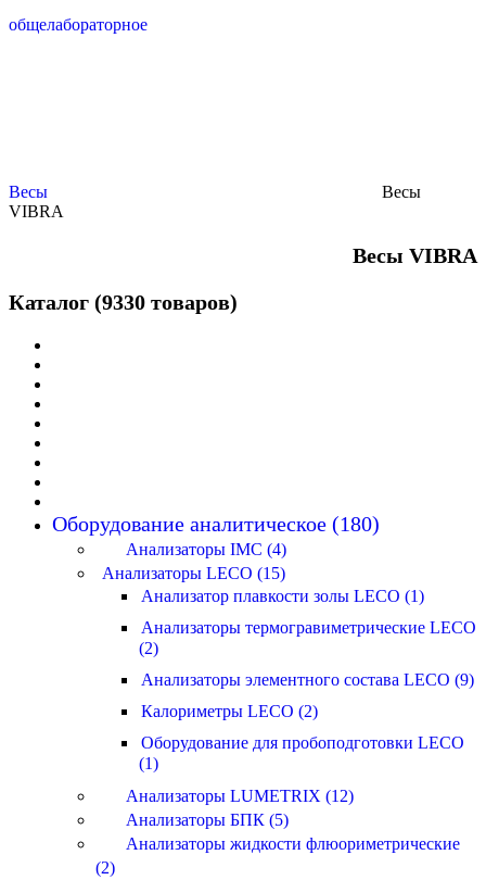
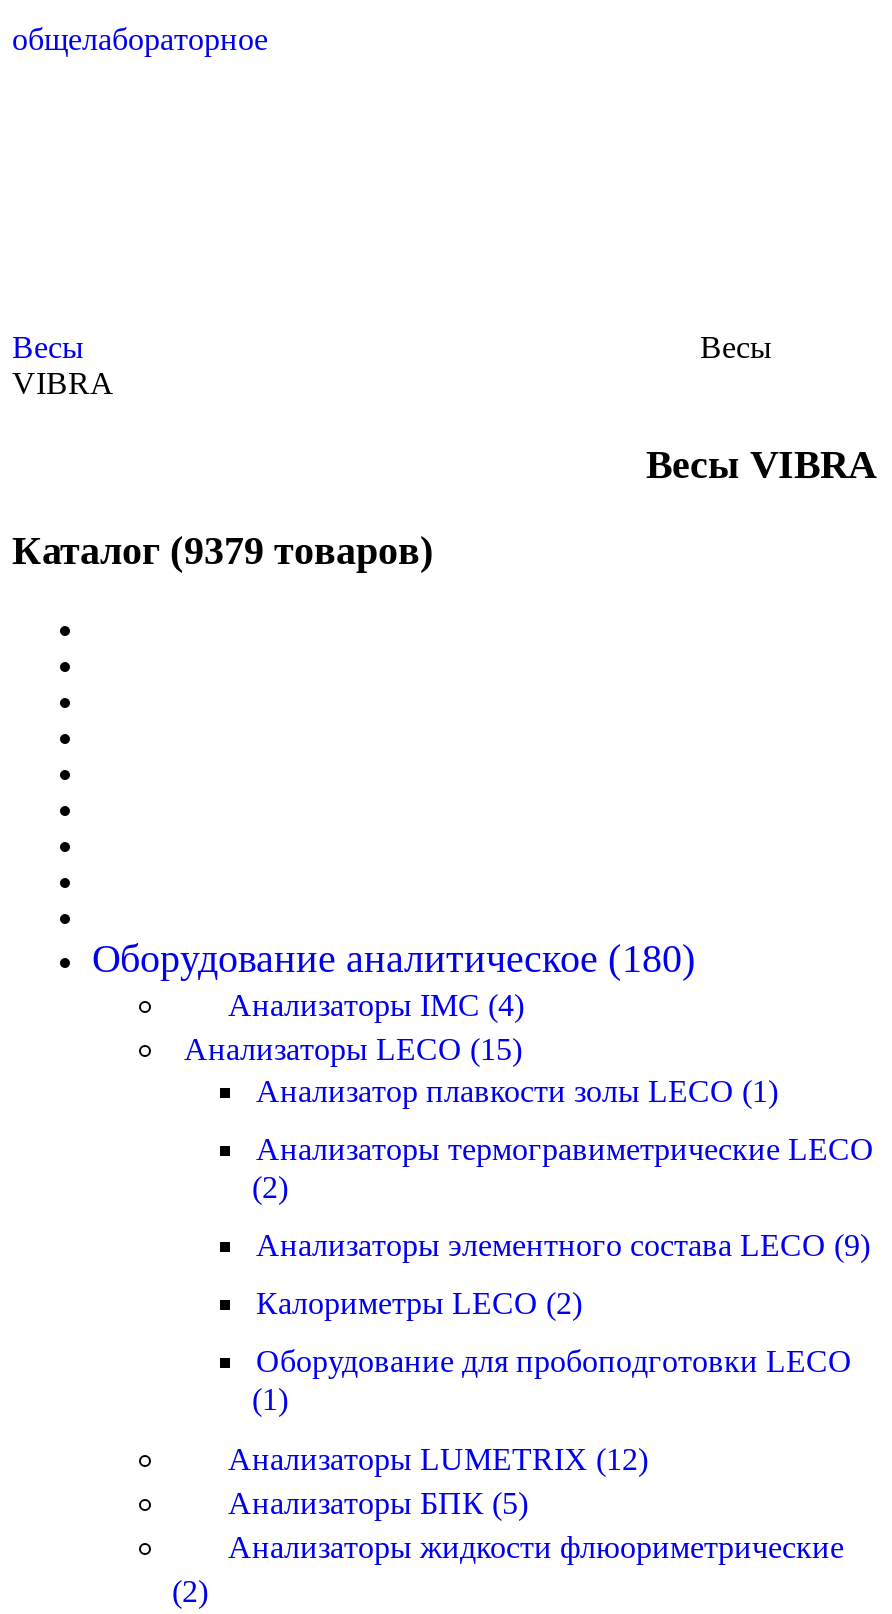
- Каталог (9330 товаров)
+ Каталог (9379 товаров)
